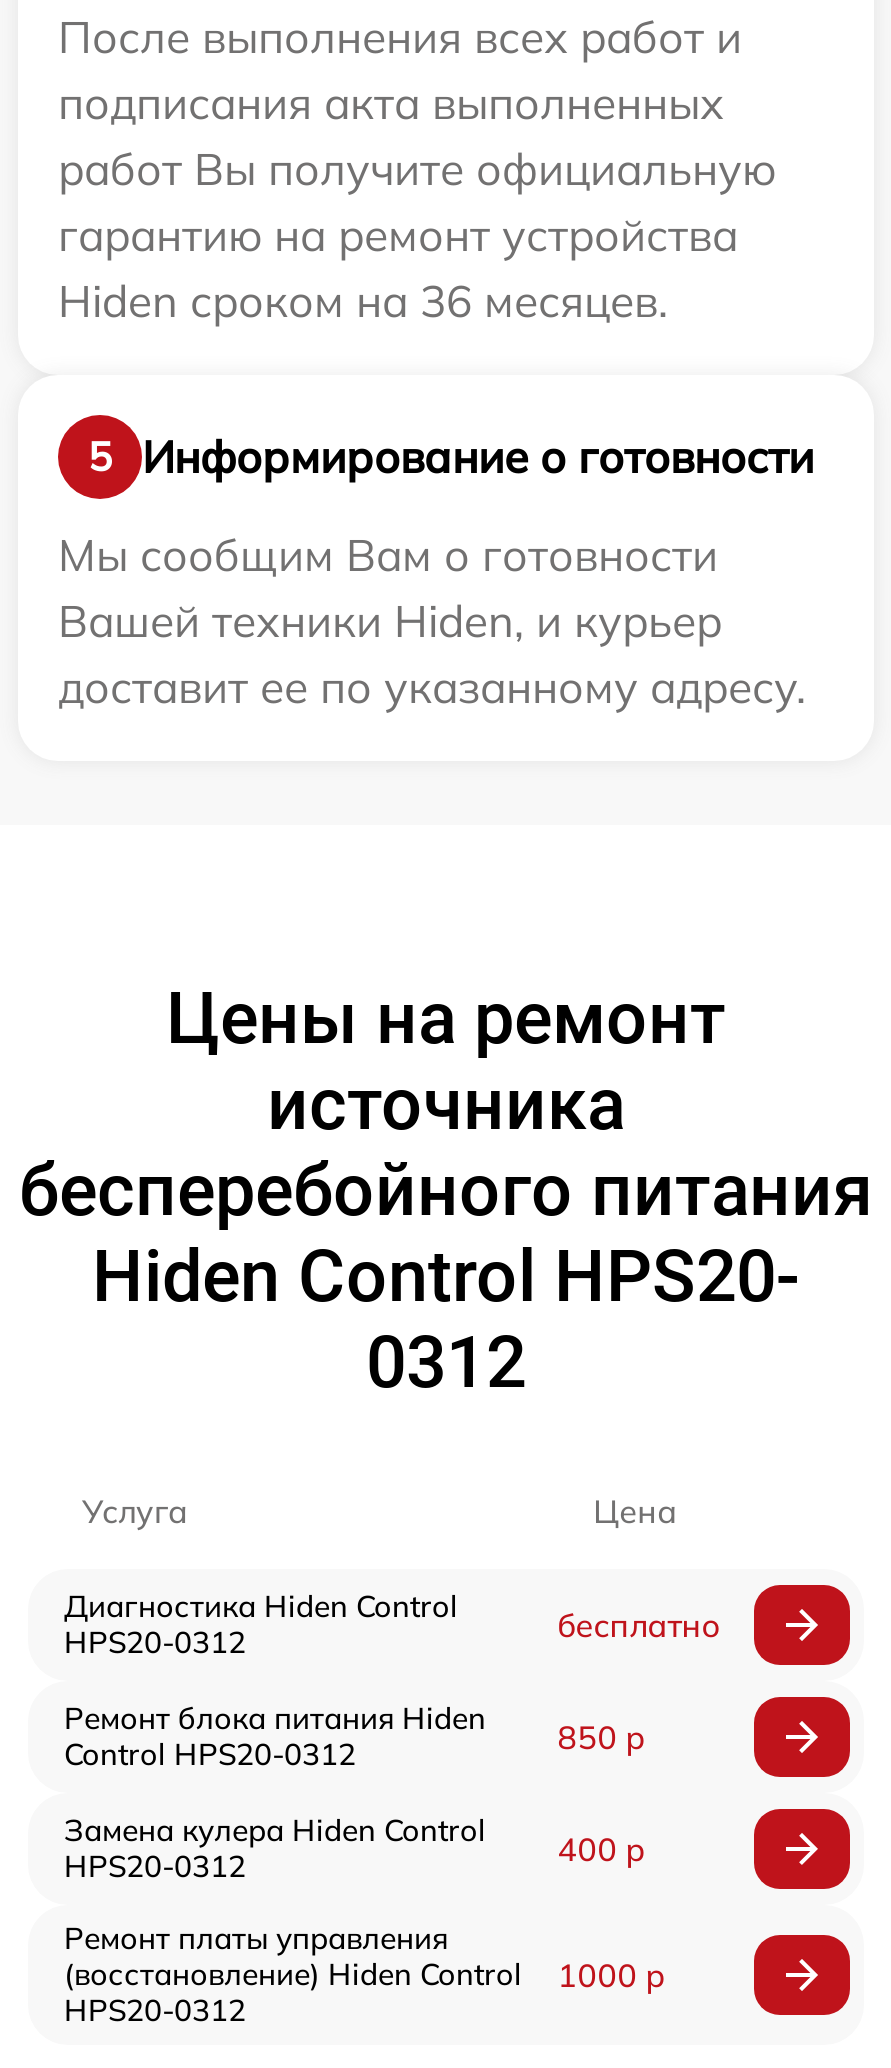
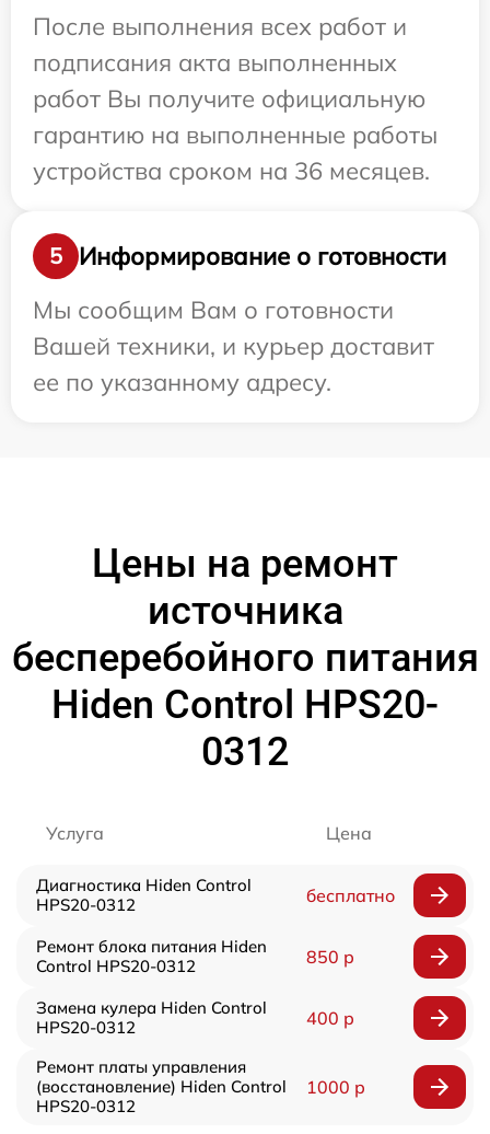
- гарантию на ремонт устройства
+ гарантию на выполненные работы

- Hiden сроком на 36 месяцев.
+ устройства сроком на 36 месяцев.

- Вашей техники Hiden, и курьер
- доставит ее по указанному адресу.
+ Вашей техники, и курьер доставит
+ ее по указанному адресу.
